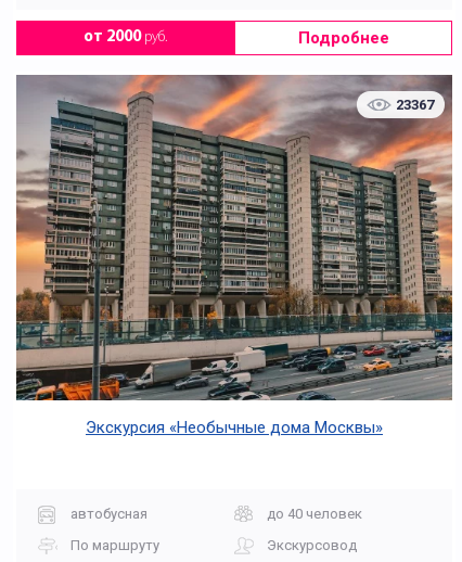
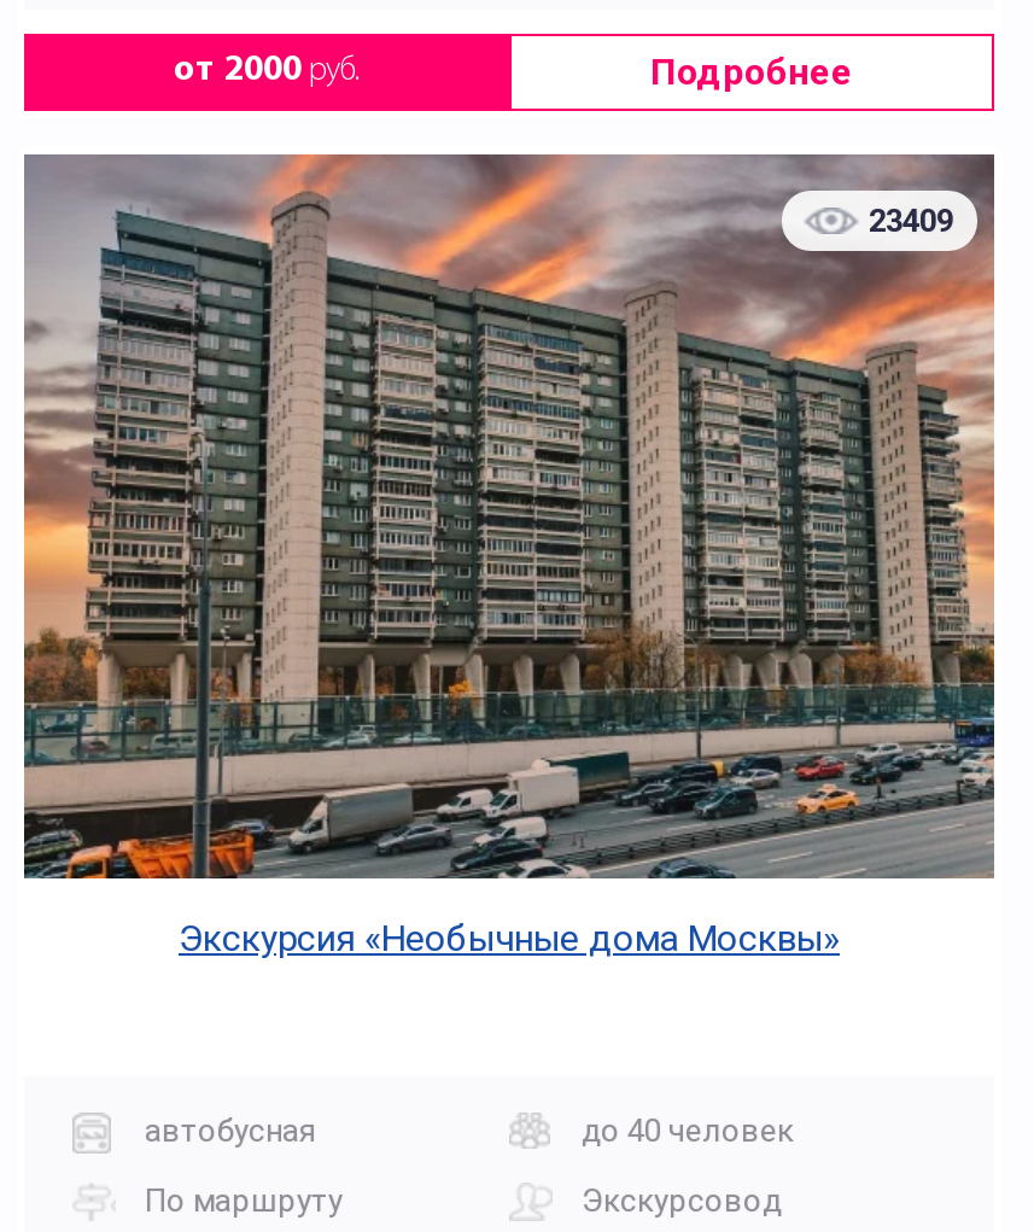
- 23367
+ 23409
